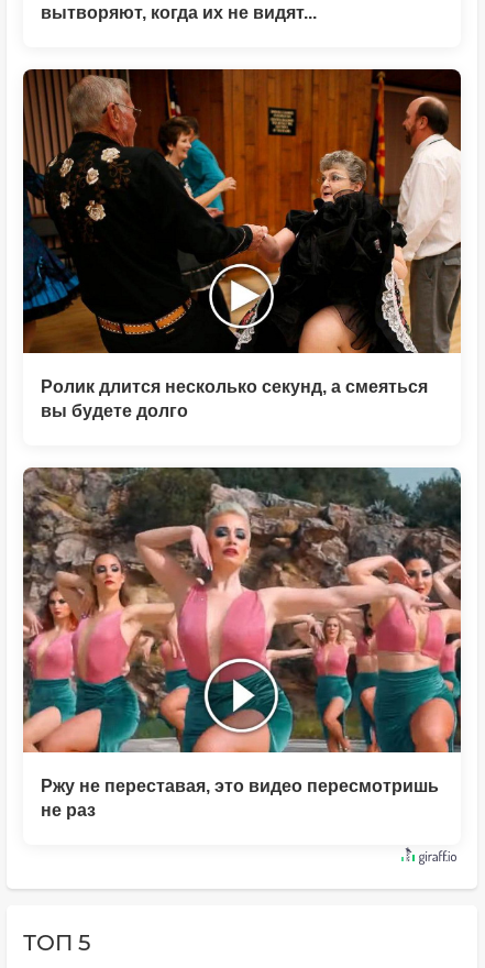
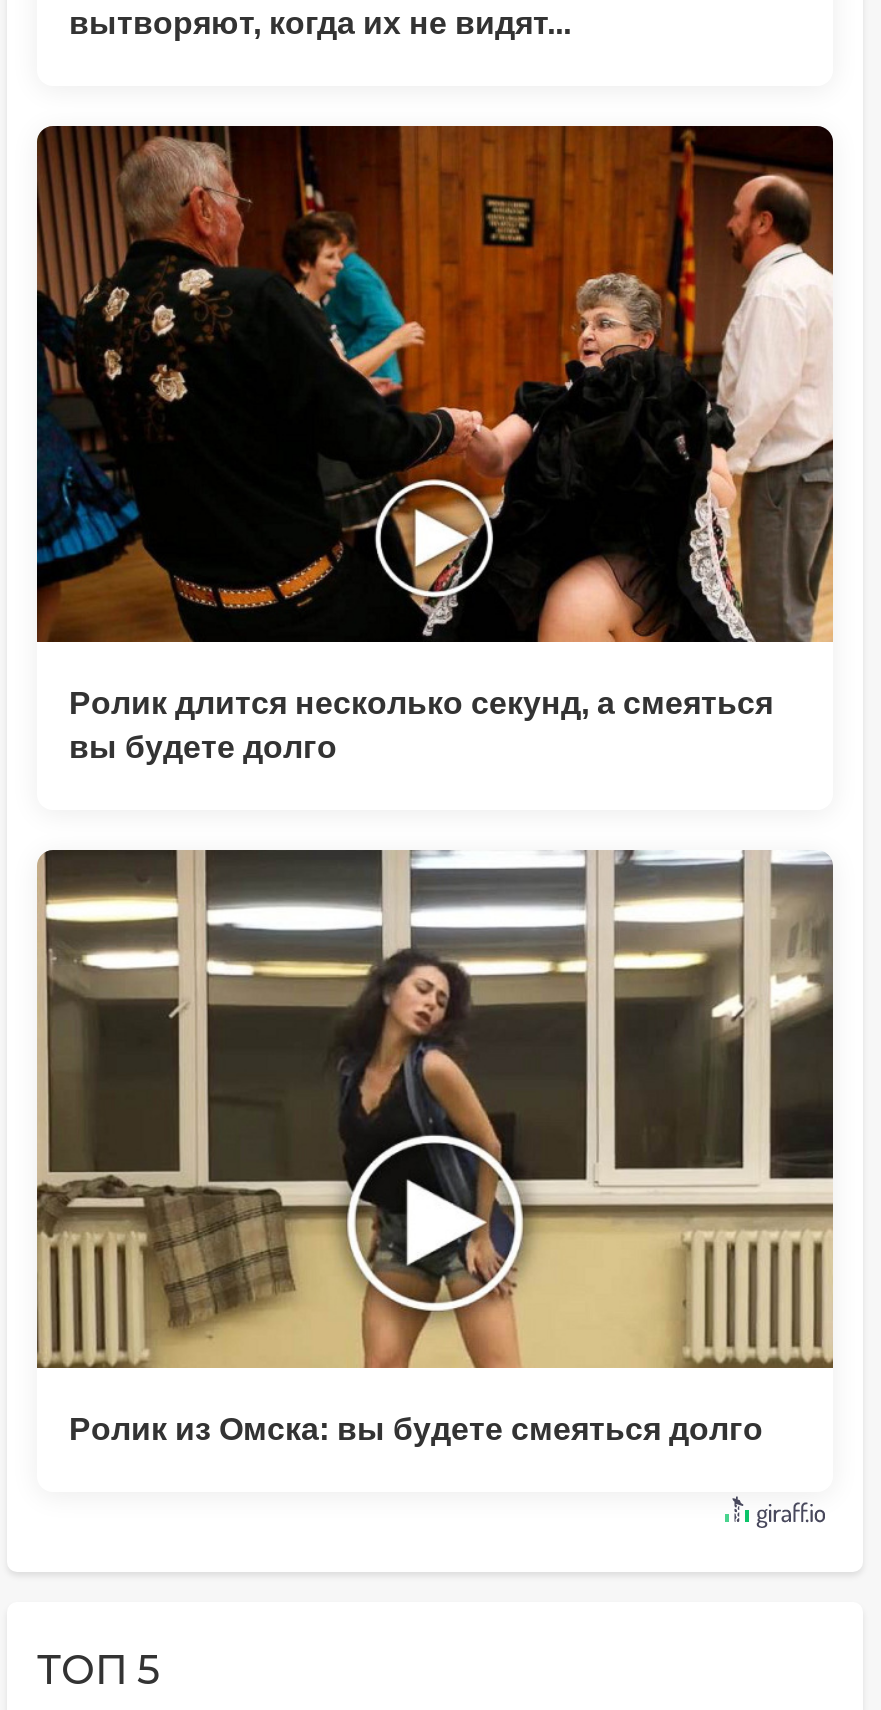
- [image]
- Ржу не переставая, это видео пересмотришь
- не раз
+ [image]
+ Ролик из Омска: вы будете смеяться долго
